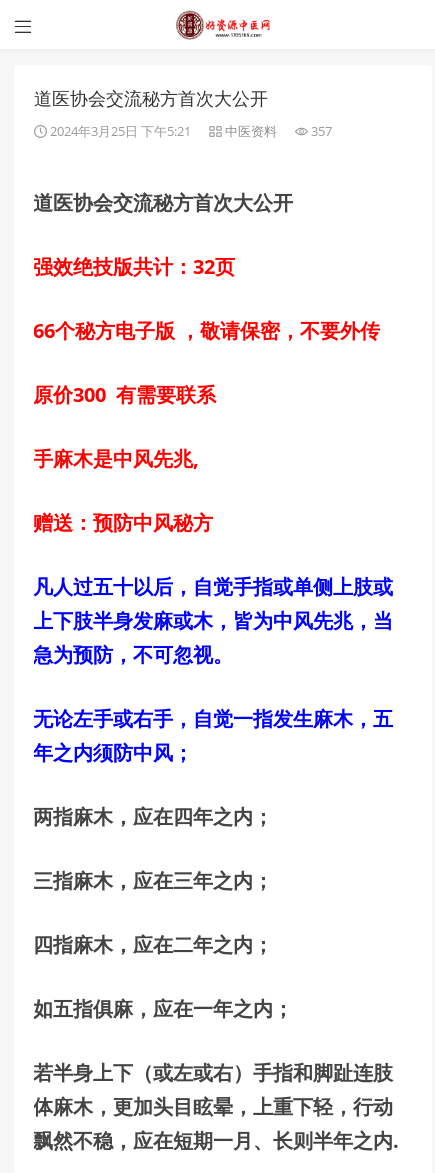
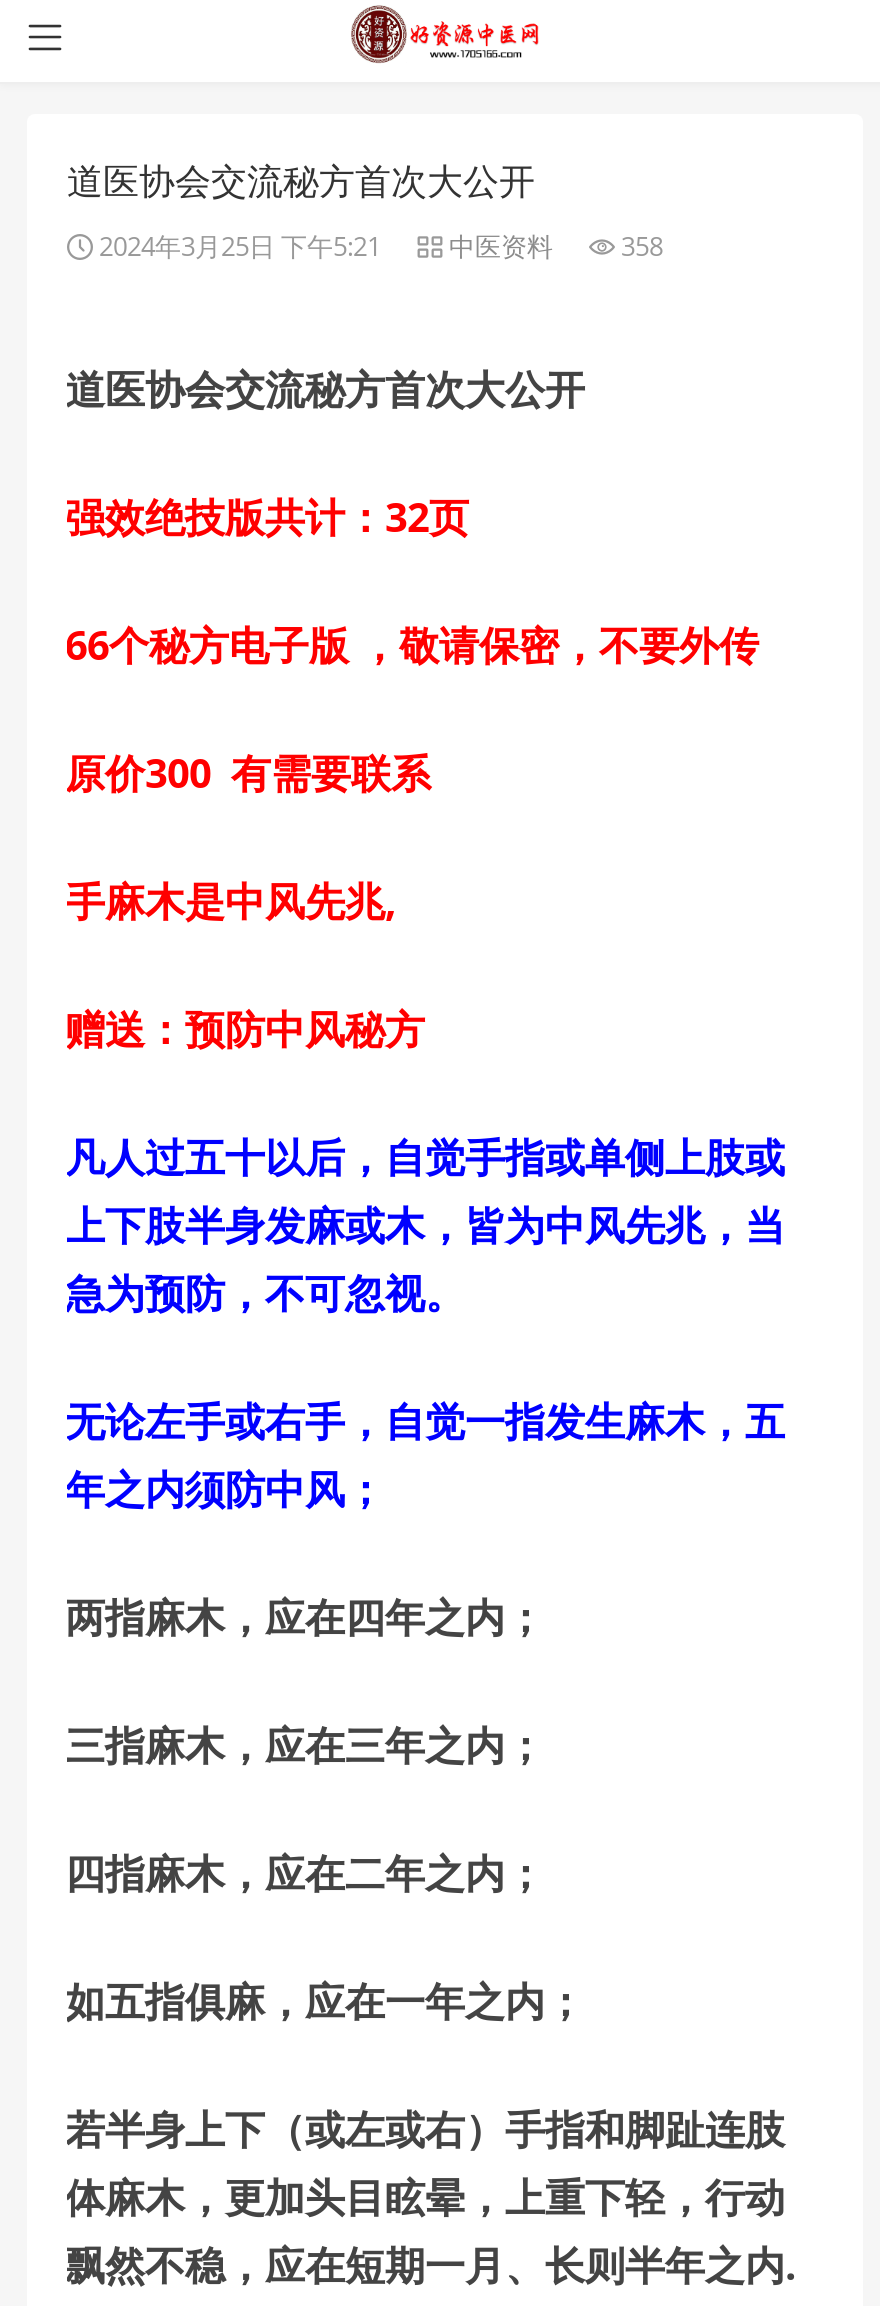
- 2024年3月25日 下午5:21 中医资料 357
+ 2024年3月25日 下午5:21 中医资料 358
